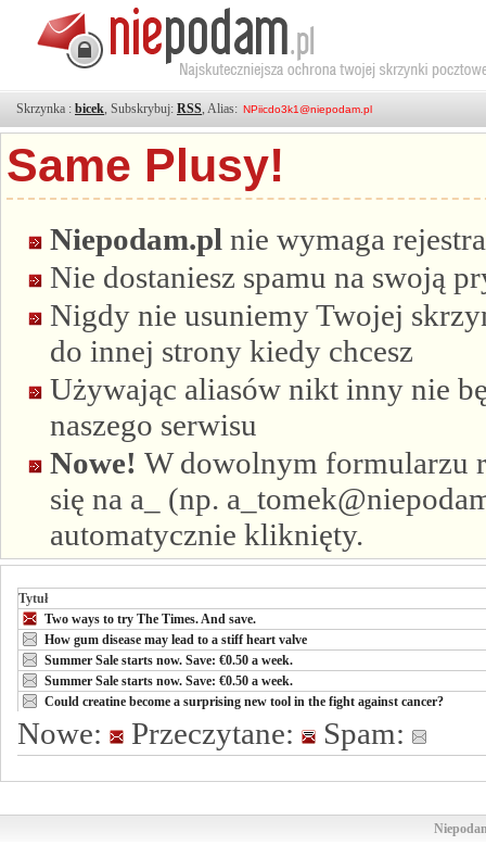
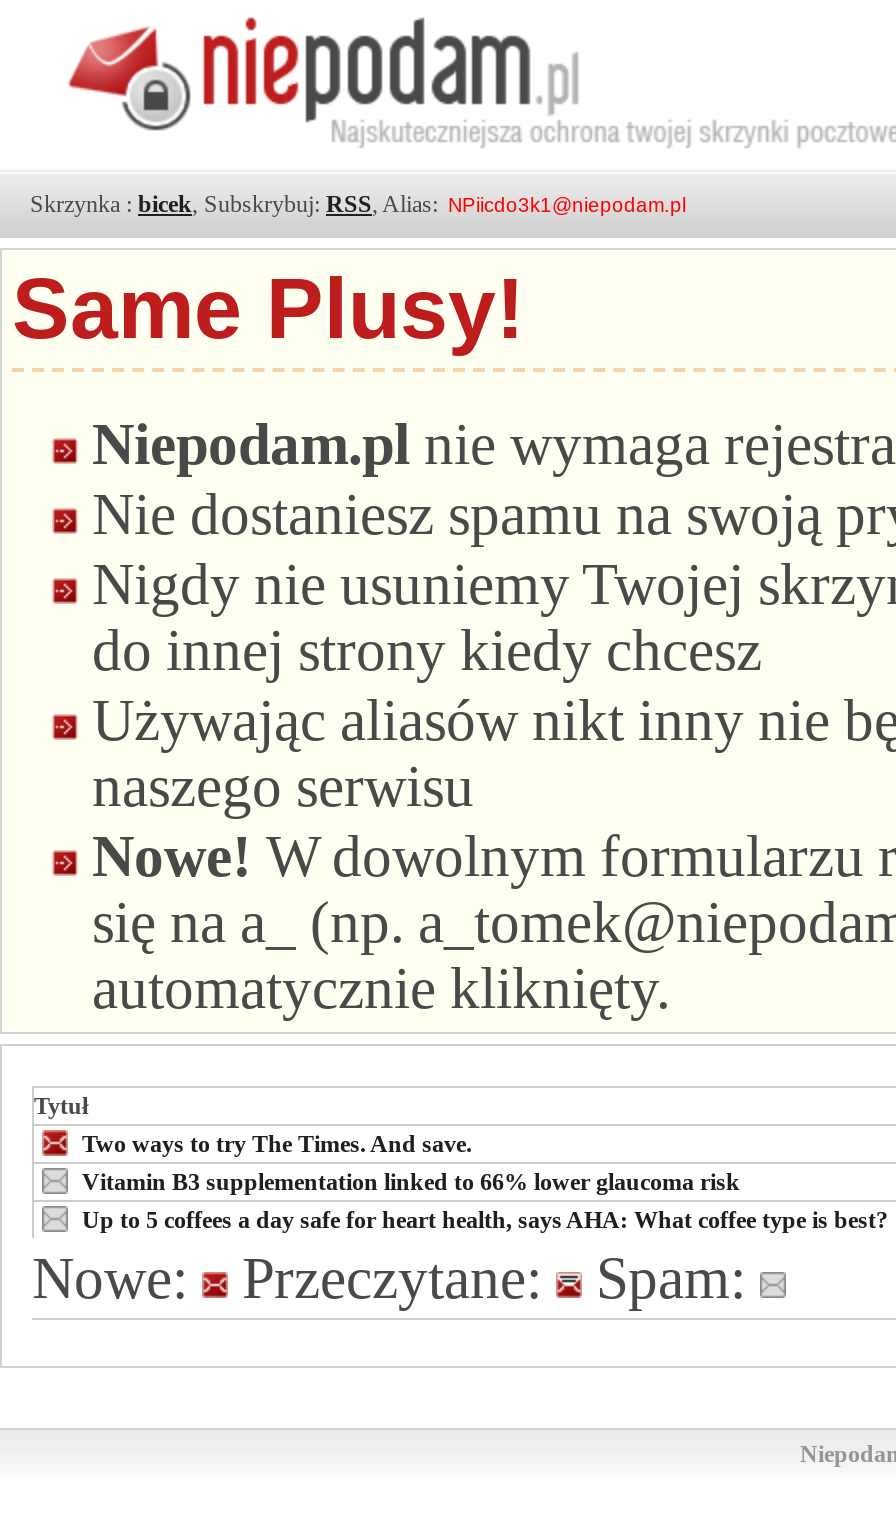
- How gum disease may lead to a stiff heart valve
- Summer Sale starts now. Save: €0.50 a week.
- Summer Sale starts now. Save: €0.50 a week.
- Could creatine become a surprising new tool in the fight against cancer?
+ Vitamin B3 supplementation linked to 66% lower glaucoma risk
+ Up to 5 coffees a day safe for heart health, says AHA: What coffee type is best?
